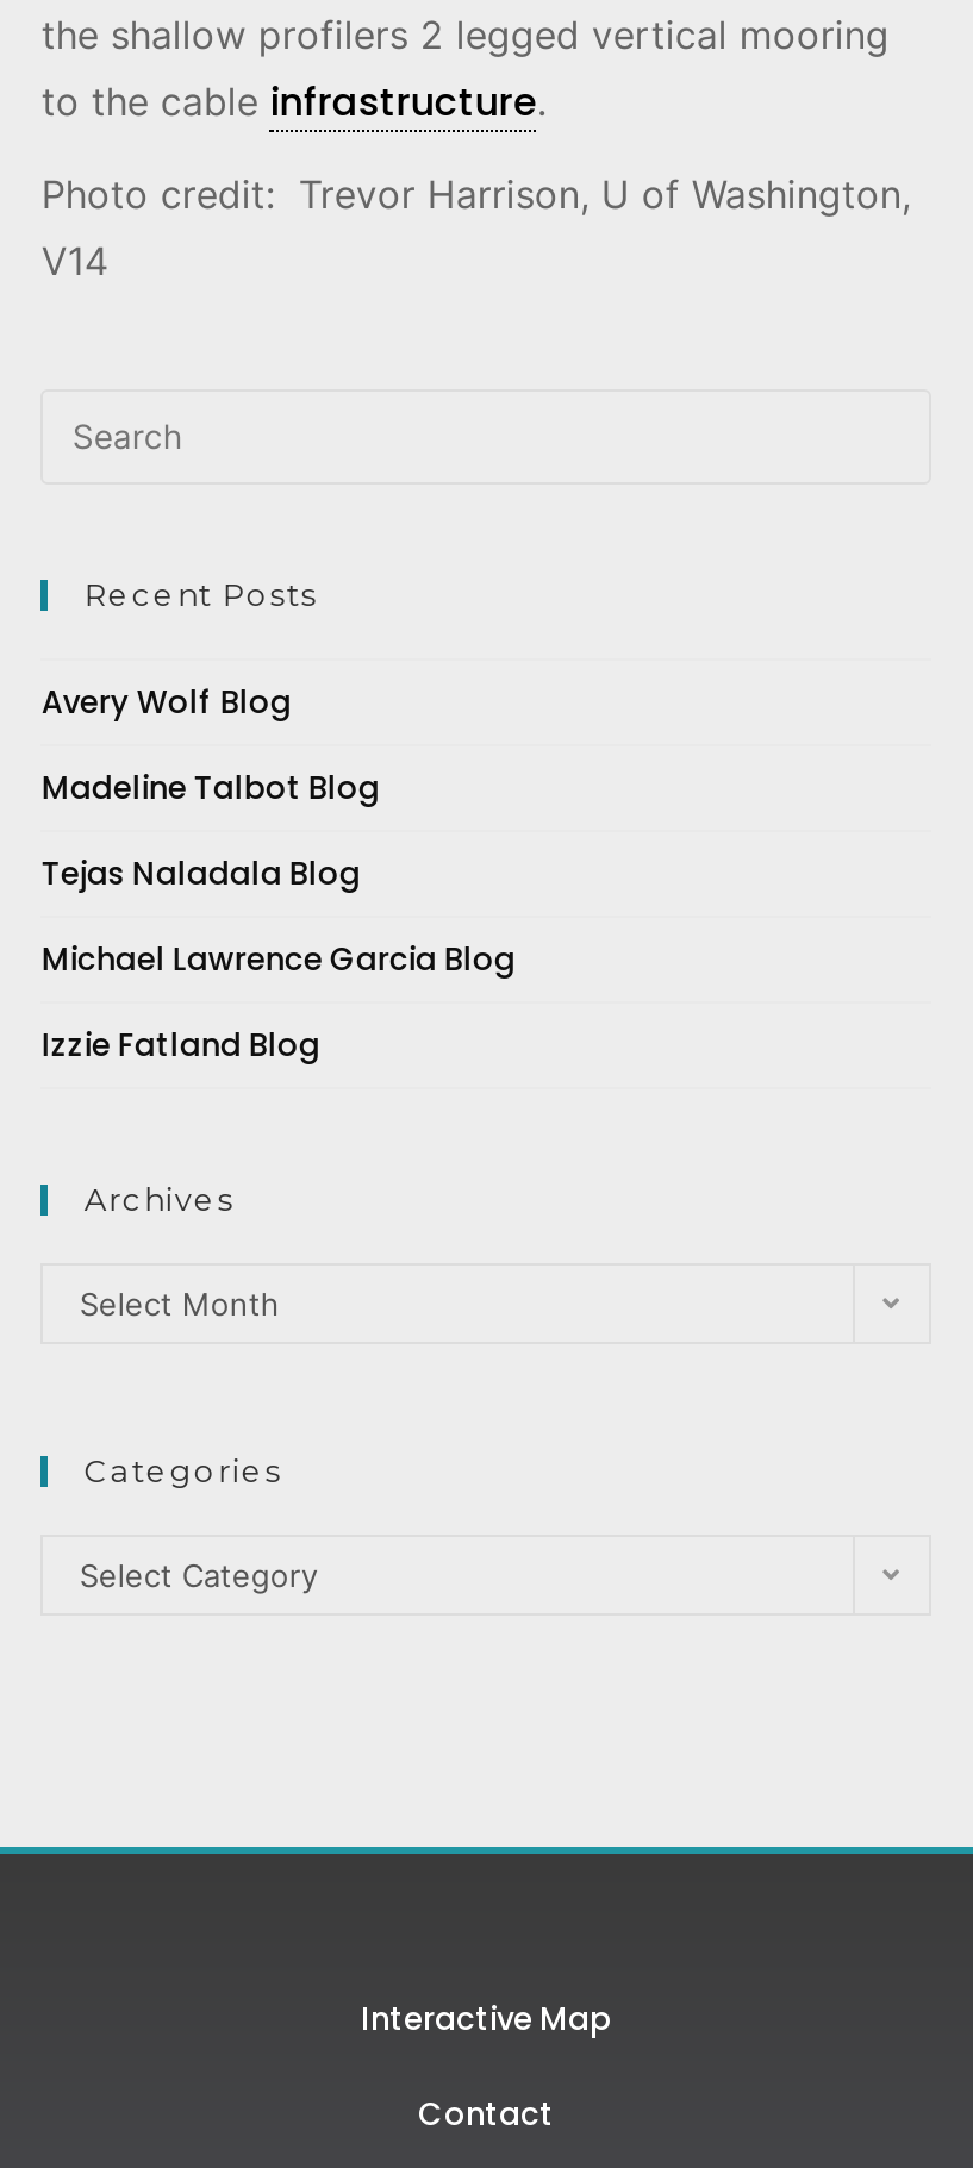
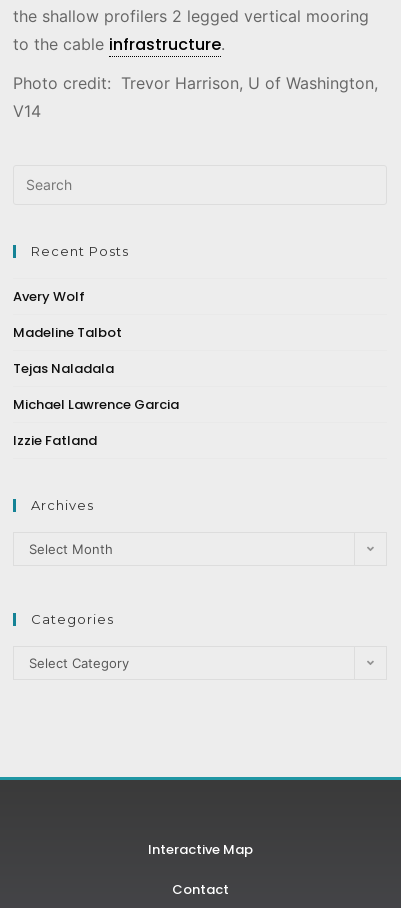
- Avery Wolf Blog
+ Avery Wolf

- Madeline Talbot Blog
+ Madeline Talbot

- Tejas Naladala Blog
+ Tejas Naladala

- Michael Lawrence Garcia Blog
+ Michael Lawrence Garcia

- Izzie Fatland Blog
+ Izzie Fatland
